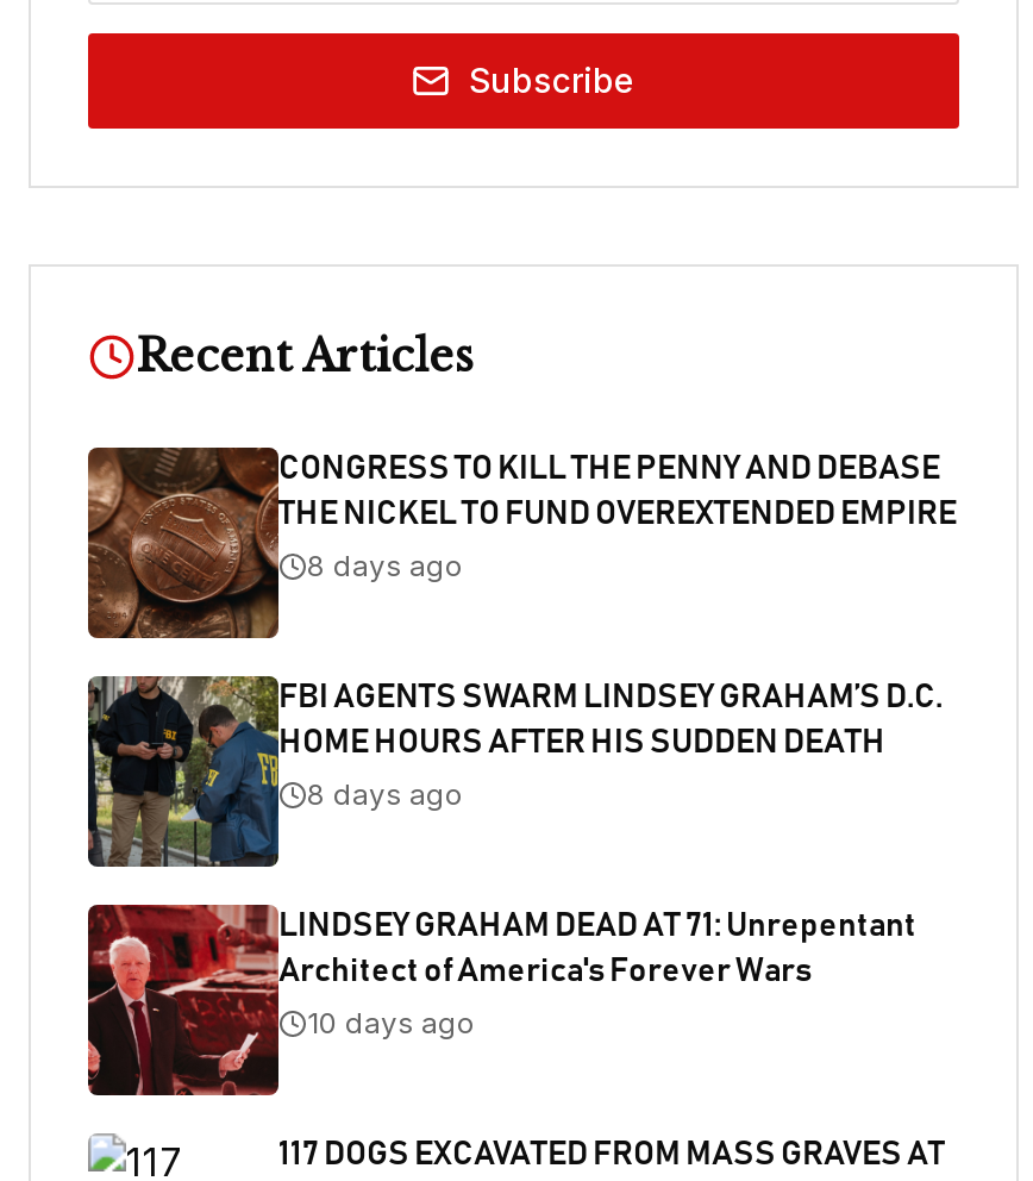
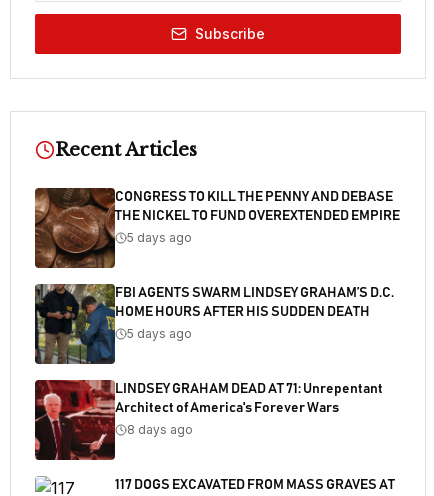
- 8 days ago
+ 5 days ago

- 8 days ago
+ 5 days ago

- 10 days ago
+ 8 days ago
